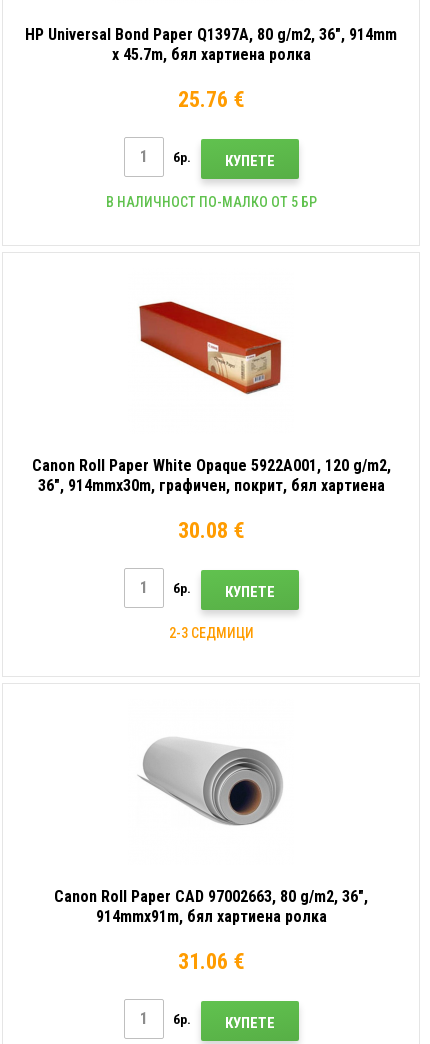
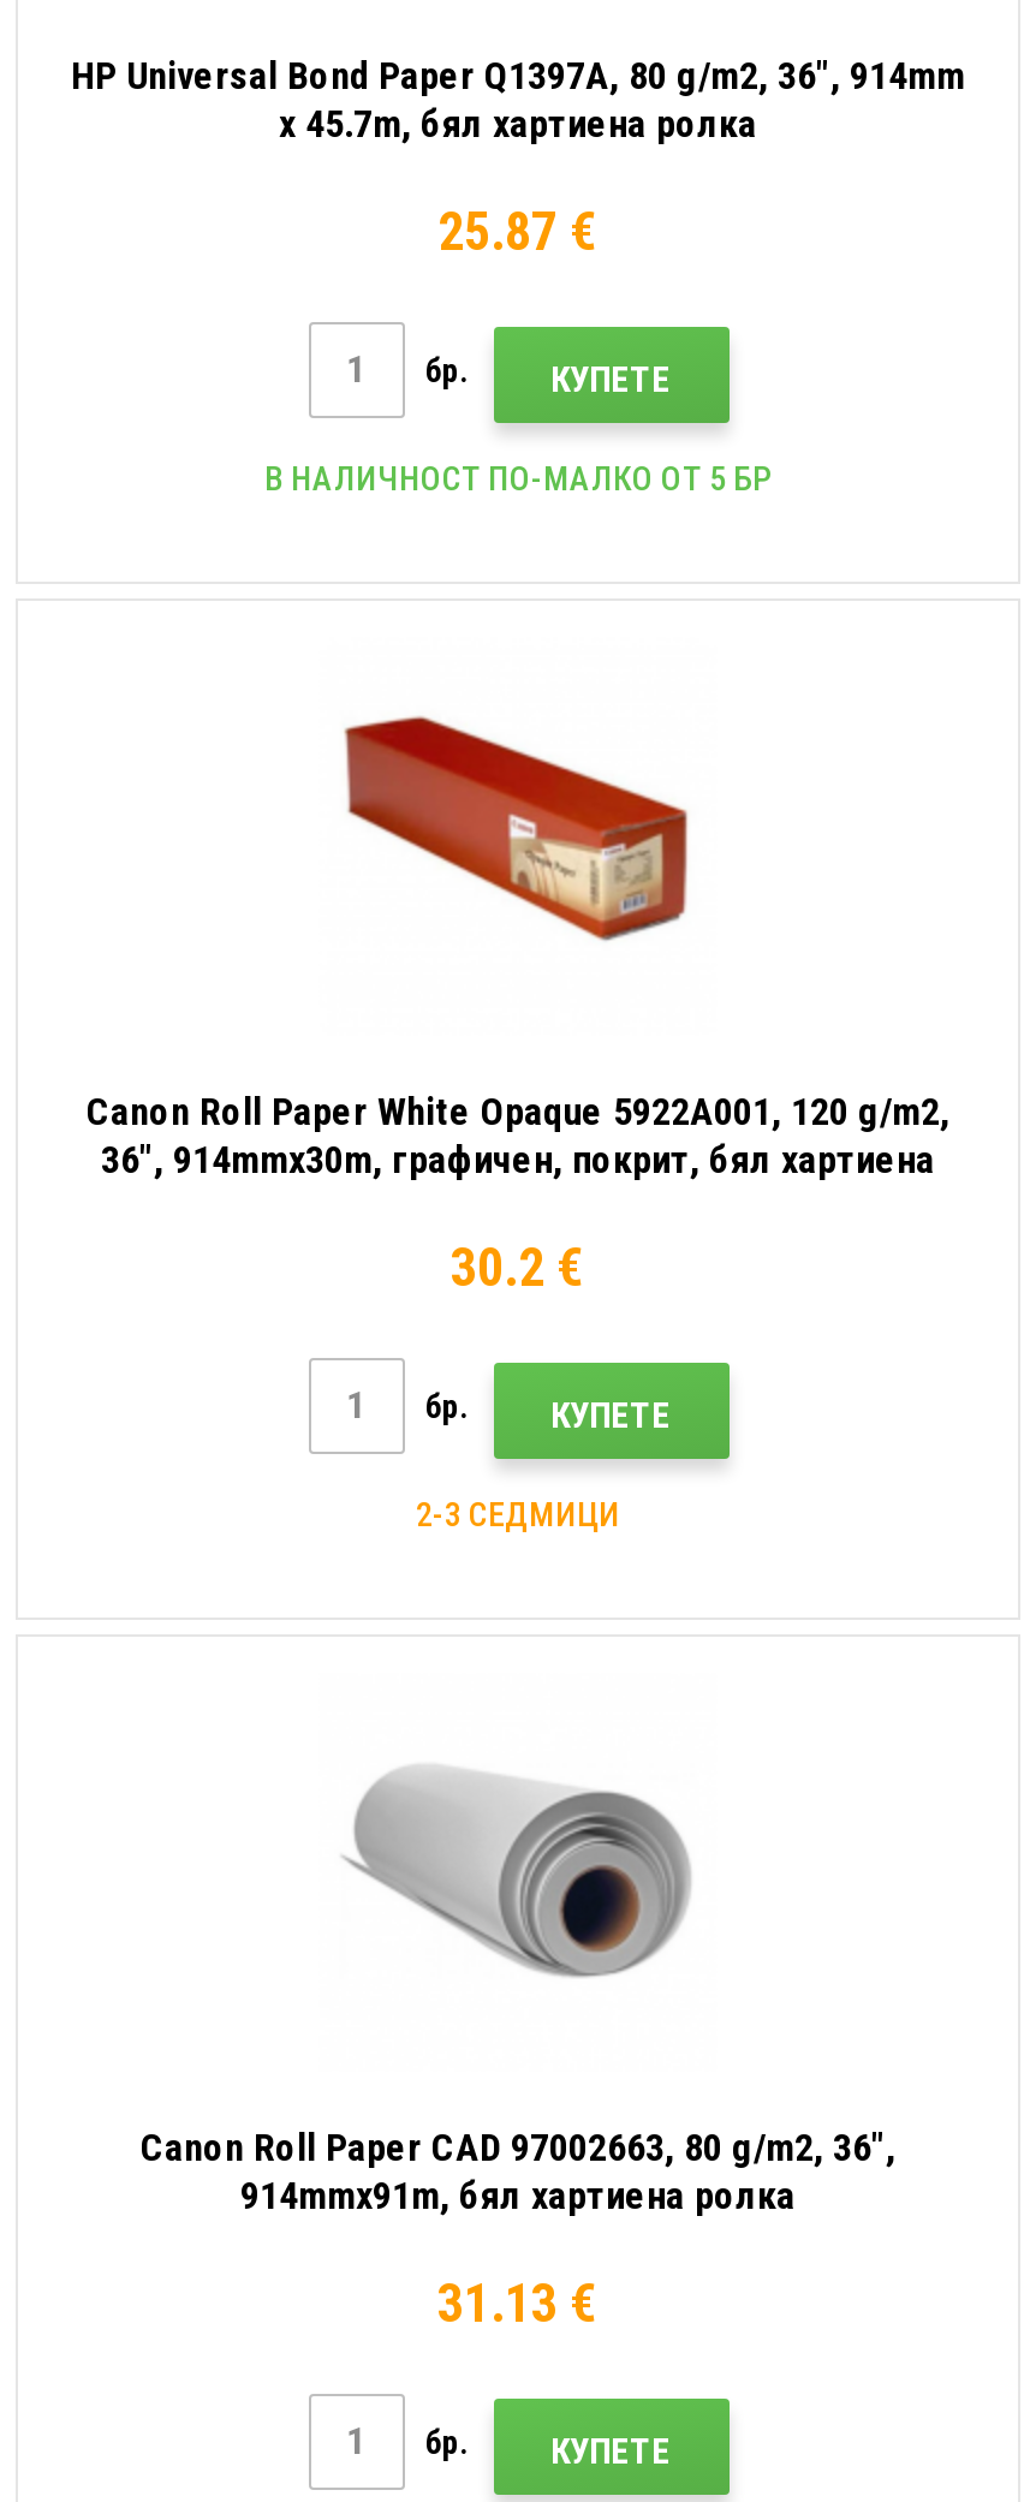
- 25.76 €
+ 25.87 €

- 30.08 €
+ 30.2 €

- 31.06 €
+ 31.13 €
